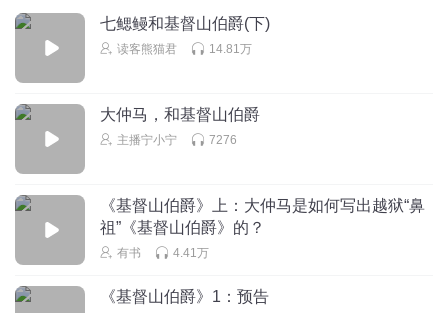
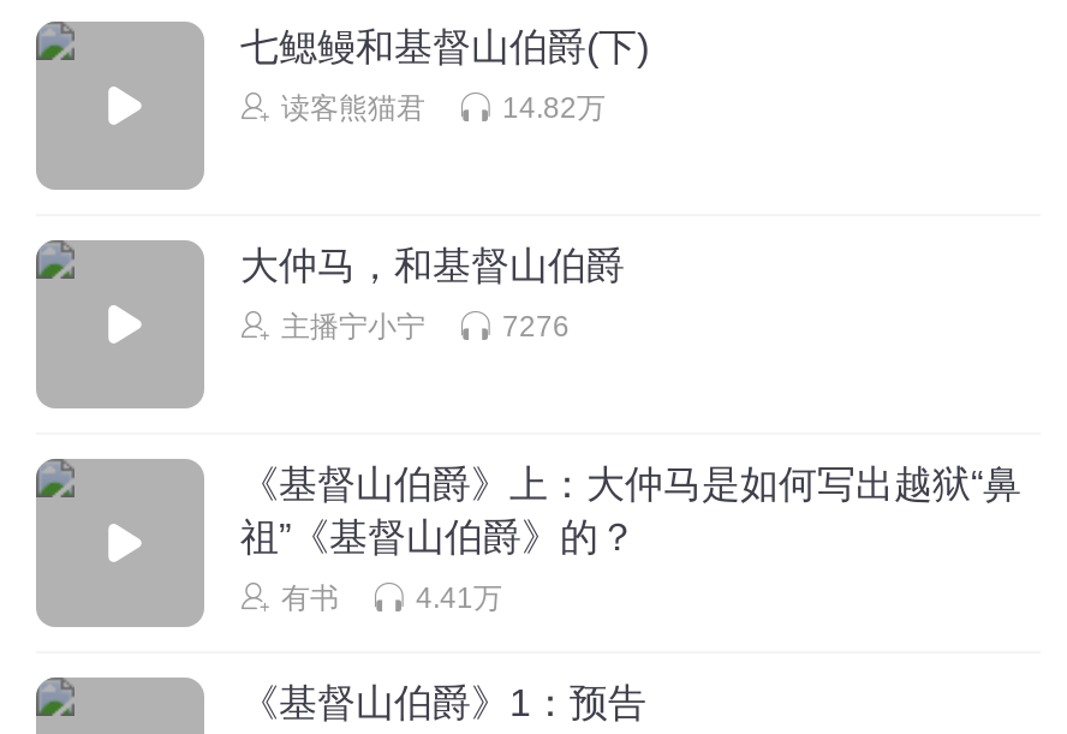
- 14.81万
+ 14.82万
